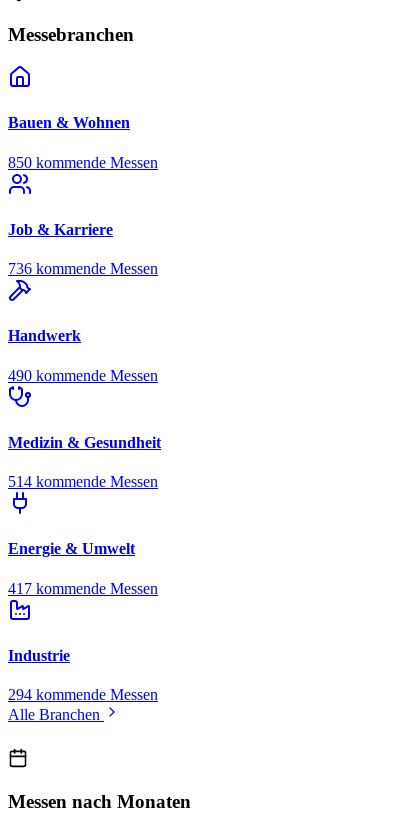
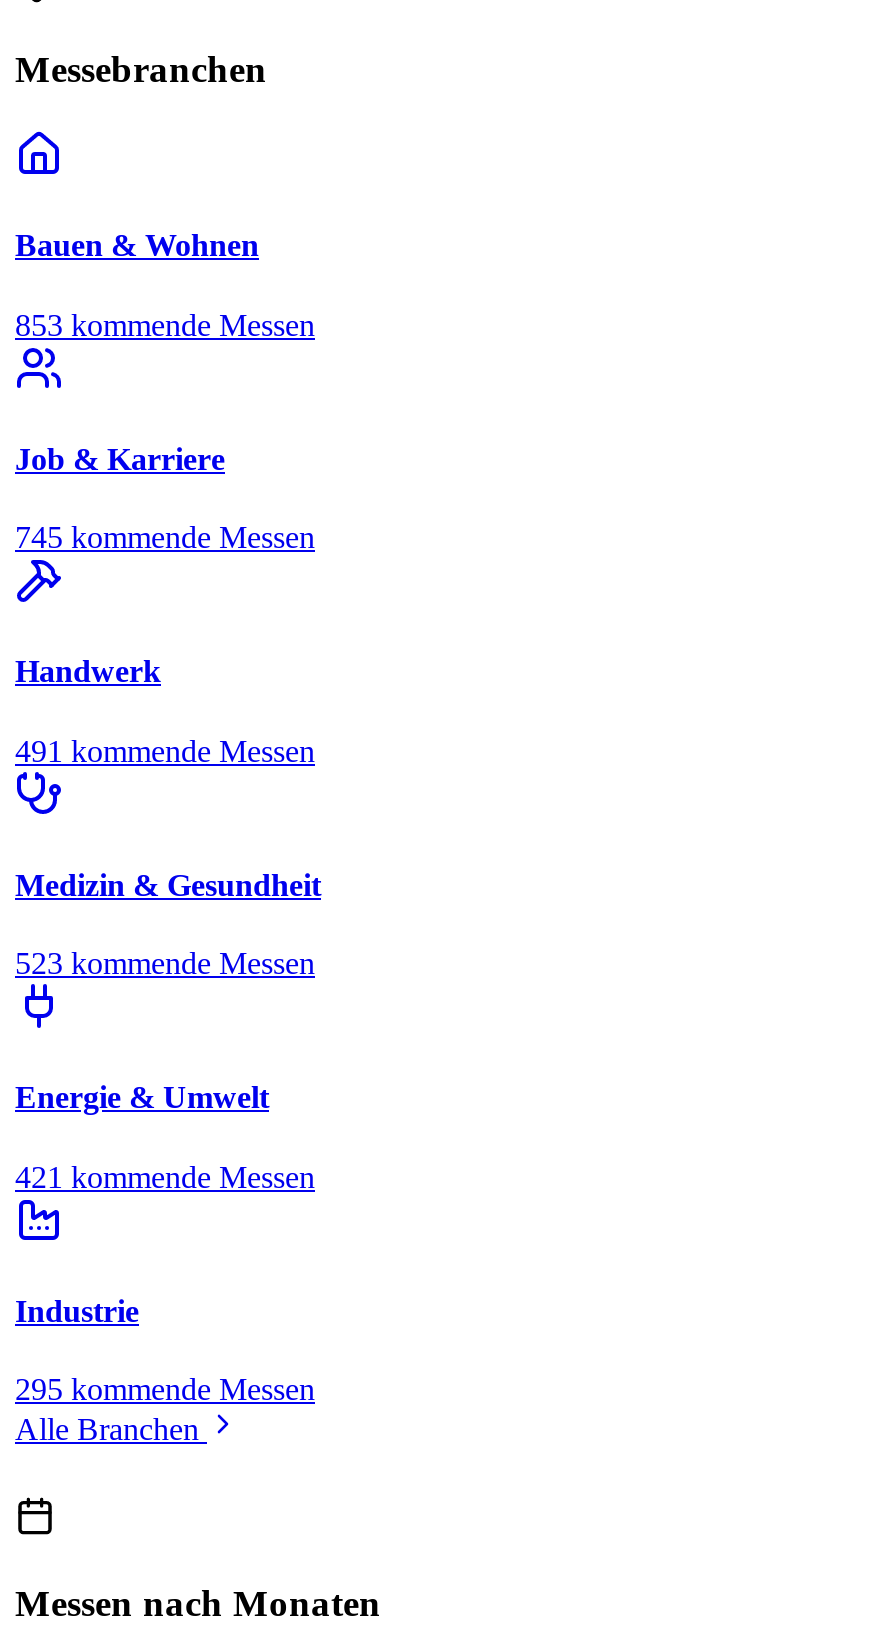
- 850 kommende Messen
+ 853 kommende Messen

- 736 kommende Messen
+ 745 kommende Messen

- 490 kommende Messen
+ 491 kommende Messen

- 514 kommende Messen
+ 523 kommende Messen

- 417 kommende Messen
+ 421 kommende Messen

- 294 kommende Messen
+ 295 kommende Messen
